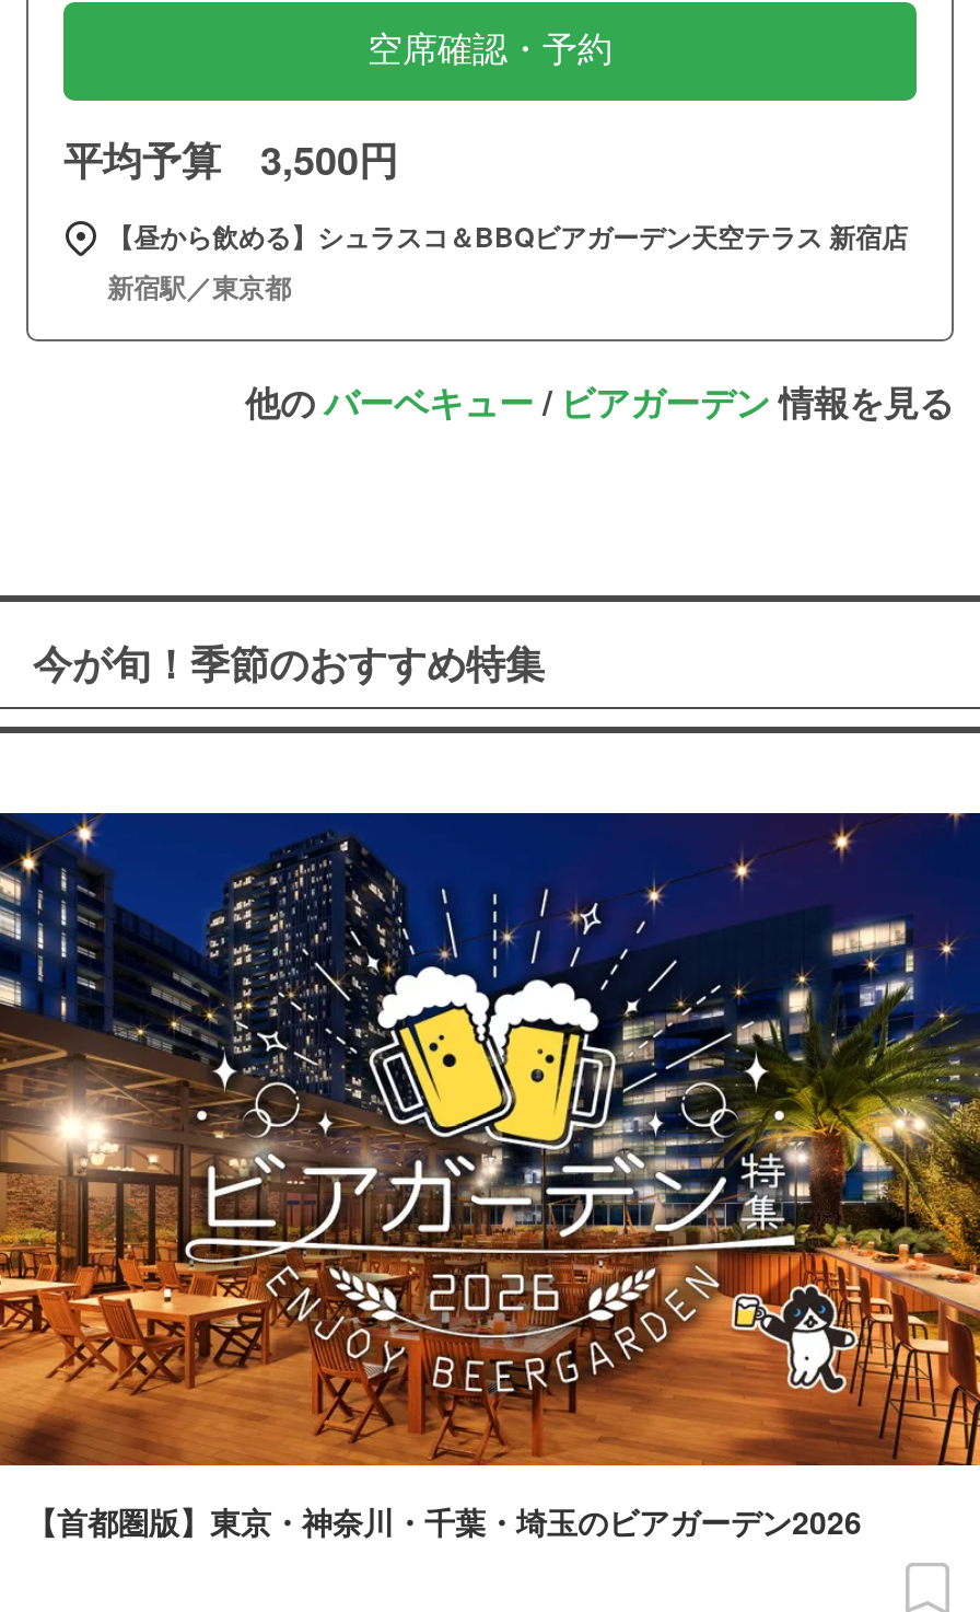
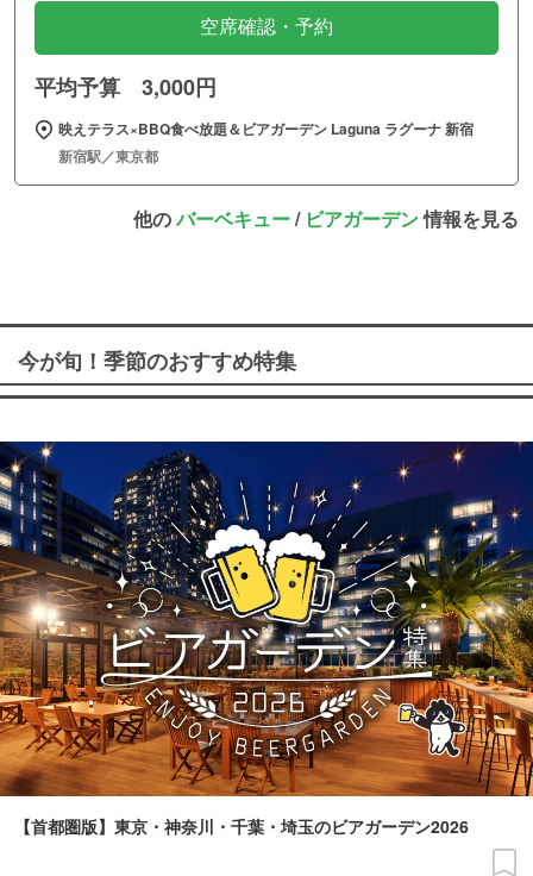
- 平均予算 3,500円
+ 平均予算 3,000円

- 【昼から飲める】シュラスコ＆BBQビアガーデン天空テラス 新宿店
+ 映えテラス×BBQ食べ放題＆ビアガーデン Laguna ラグーナ 新宿
